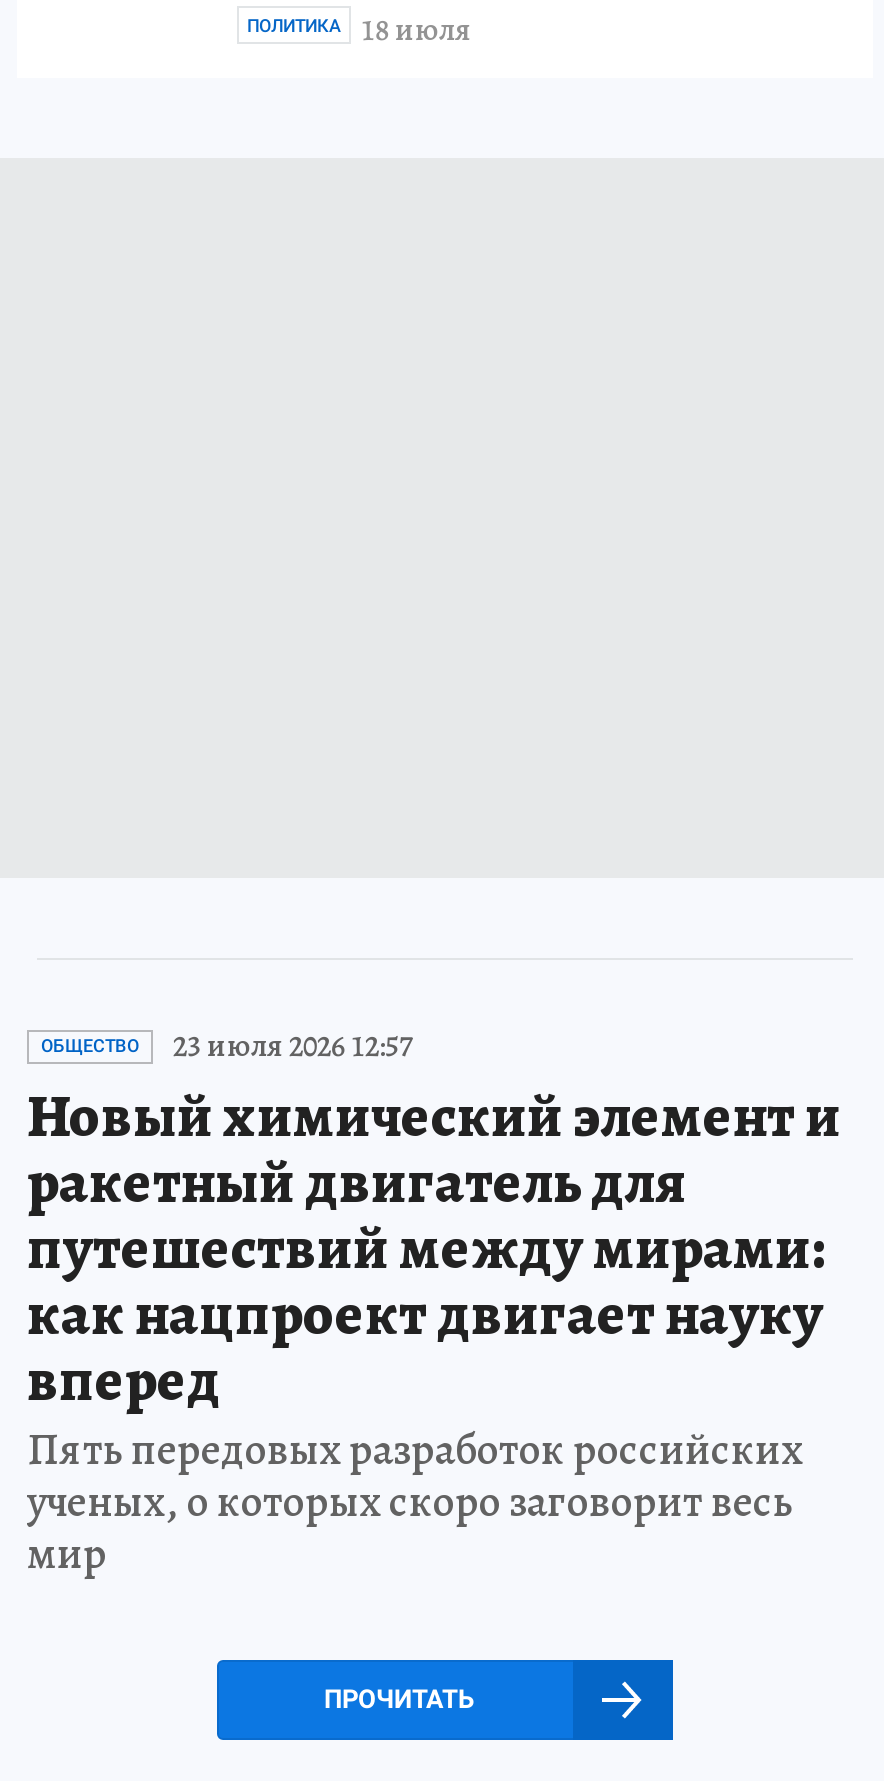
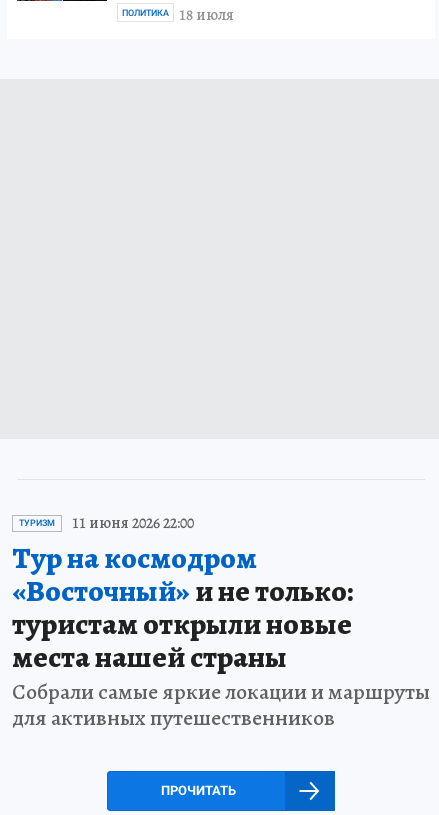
- ОБЩЕСТВО
- 23 июля 2026 12:57
- Новый химический элемент и
- ракетный двигатель для
- путешествий между мирами:
- как нацпроект двигает науку
- вперед
- Пять передовых разработок российских
- ученых, о которых скоро заговорит весь
- мир
+ ТУРИЗМ
+ 11 июня 2026 22:00
+ Тур на космодром
+ «Восточный»и не только:
+ туристам открыли новые
+ места нашей страны
+ Собрали самые яркие локации и маршруты
+ для активных путешественников
